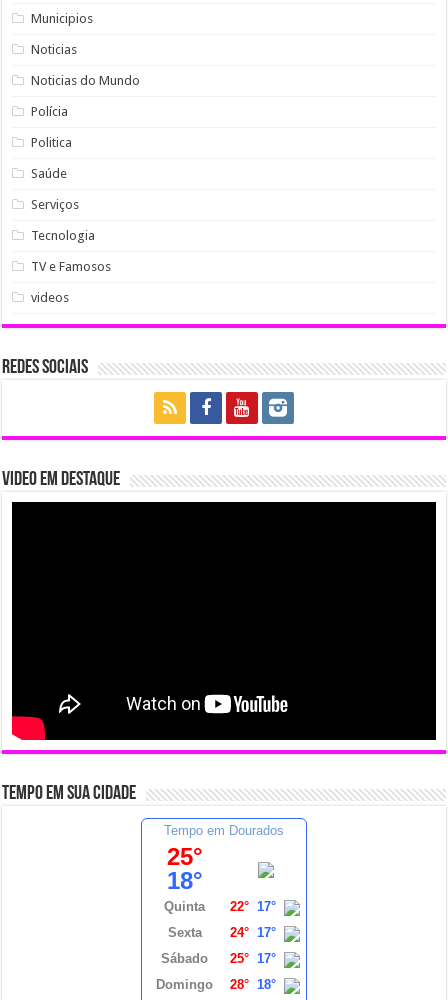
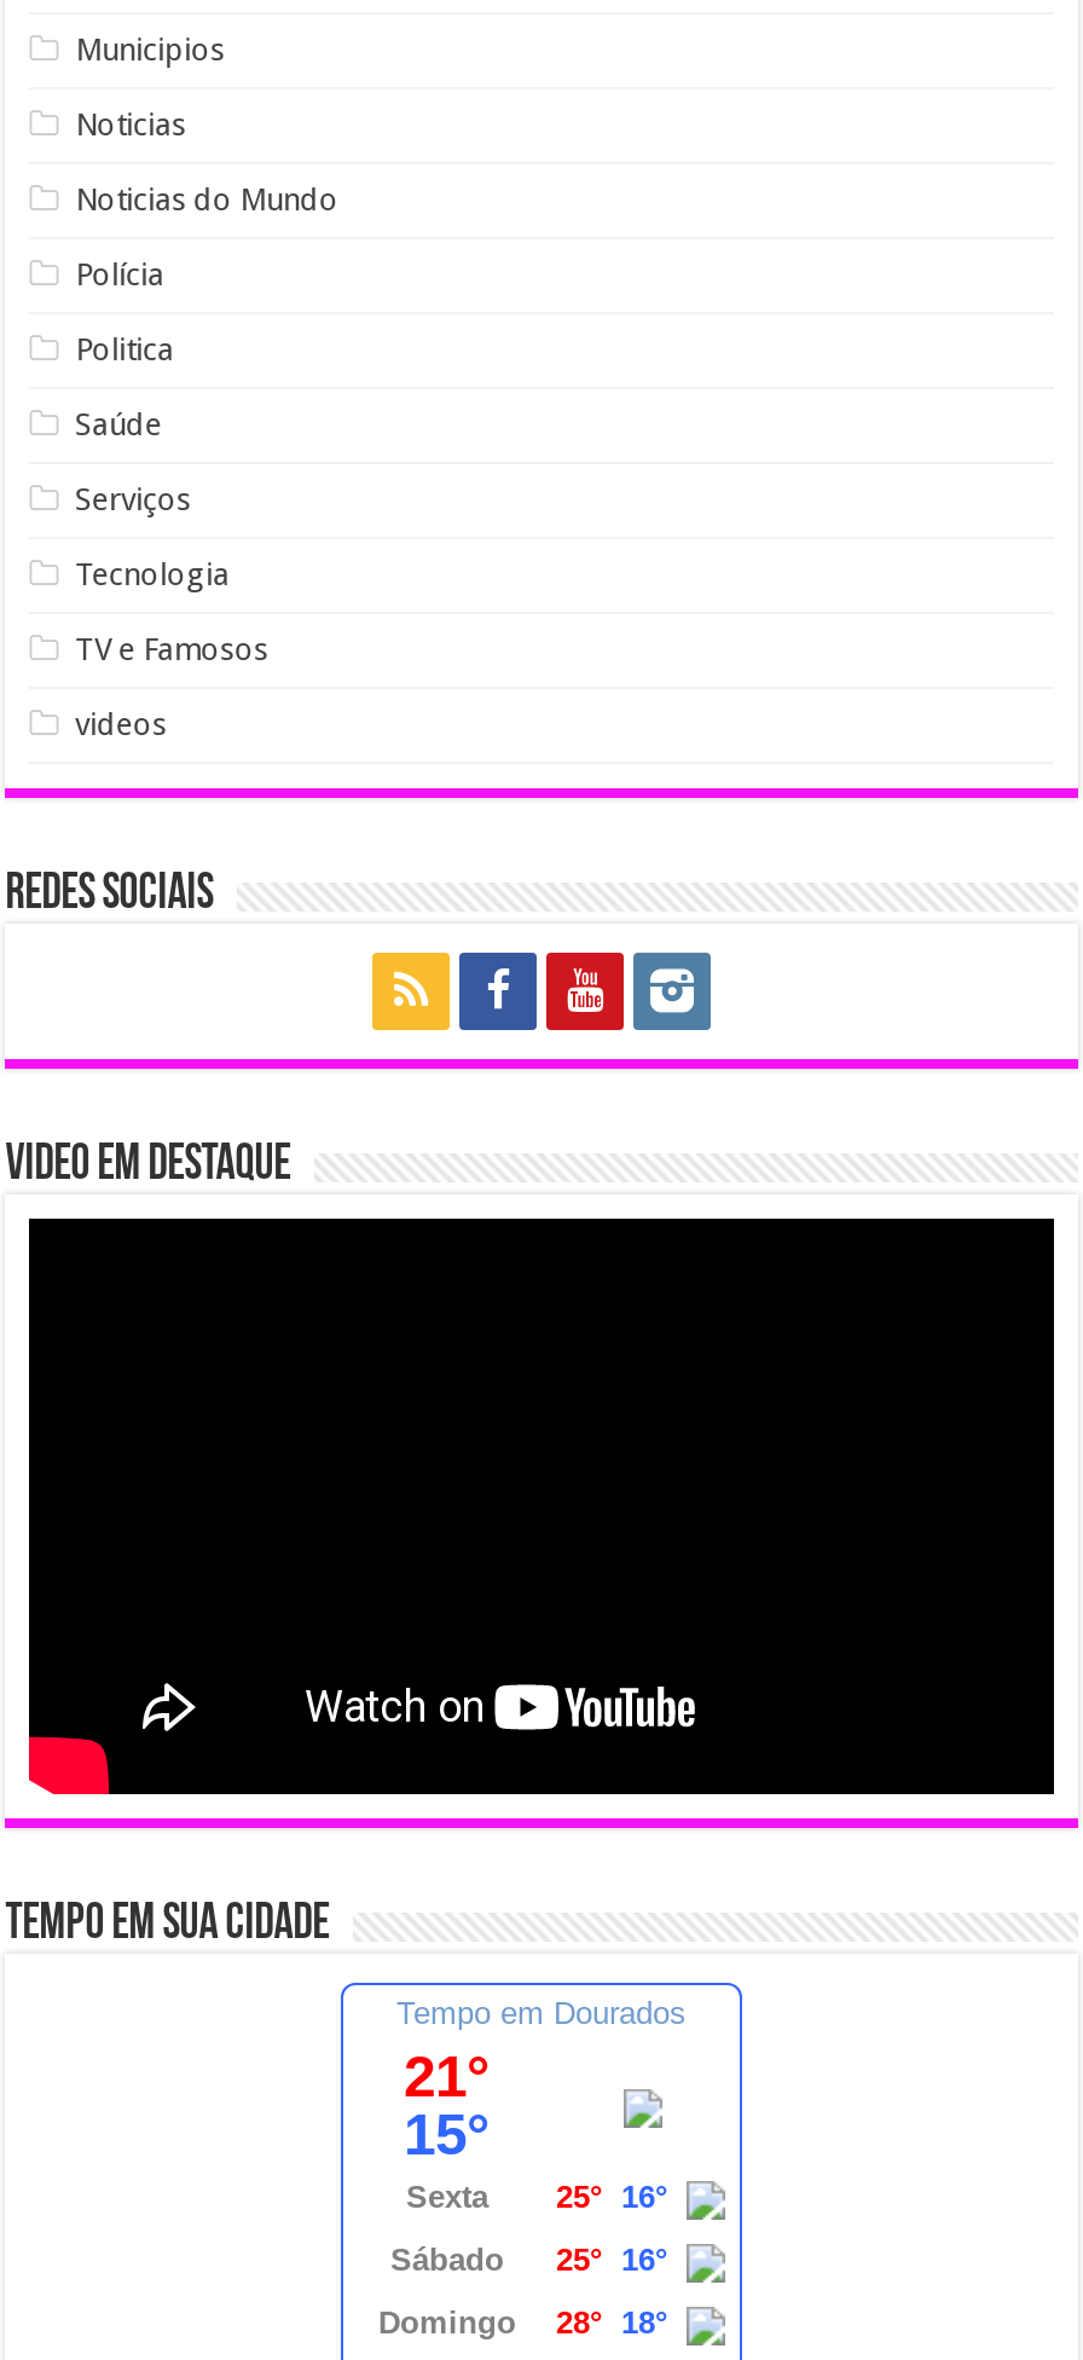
- 25°
- 18°
- Quinta
- 22° 17°
+ 21°
+ 15°

- Sexta 24° 17°
+ Sexta 25° 16°

- Sábado 25° 17°
+ Sábado 25° 16°
